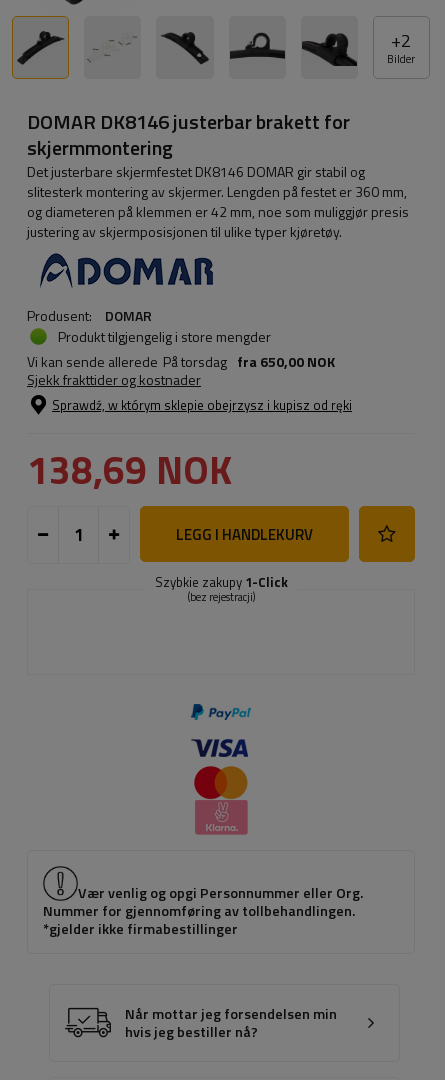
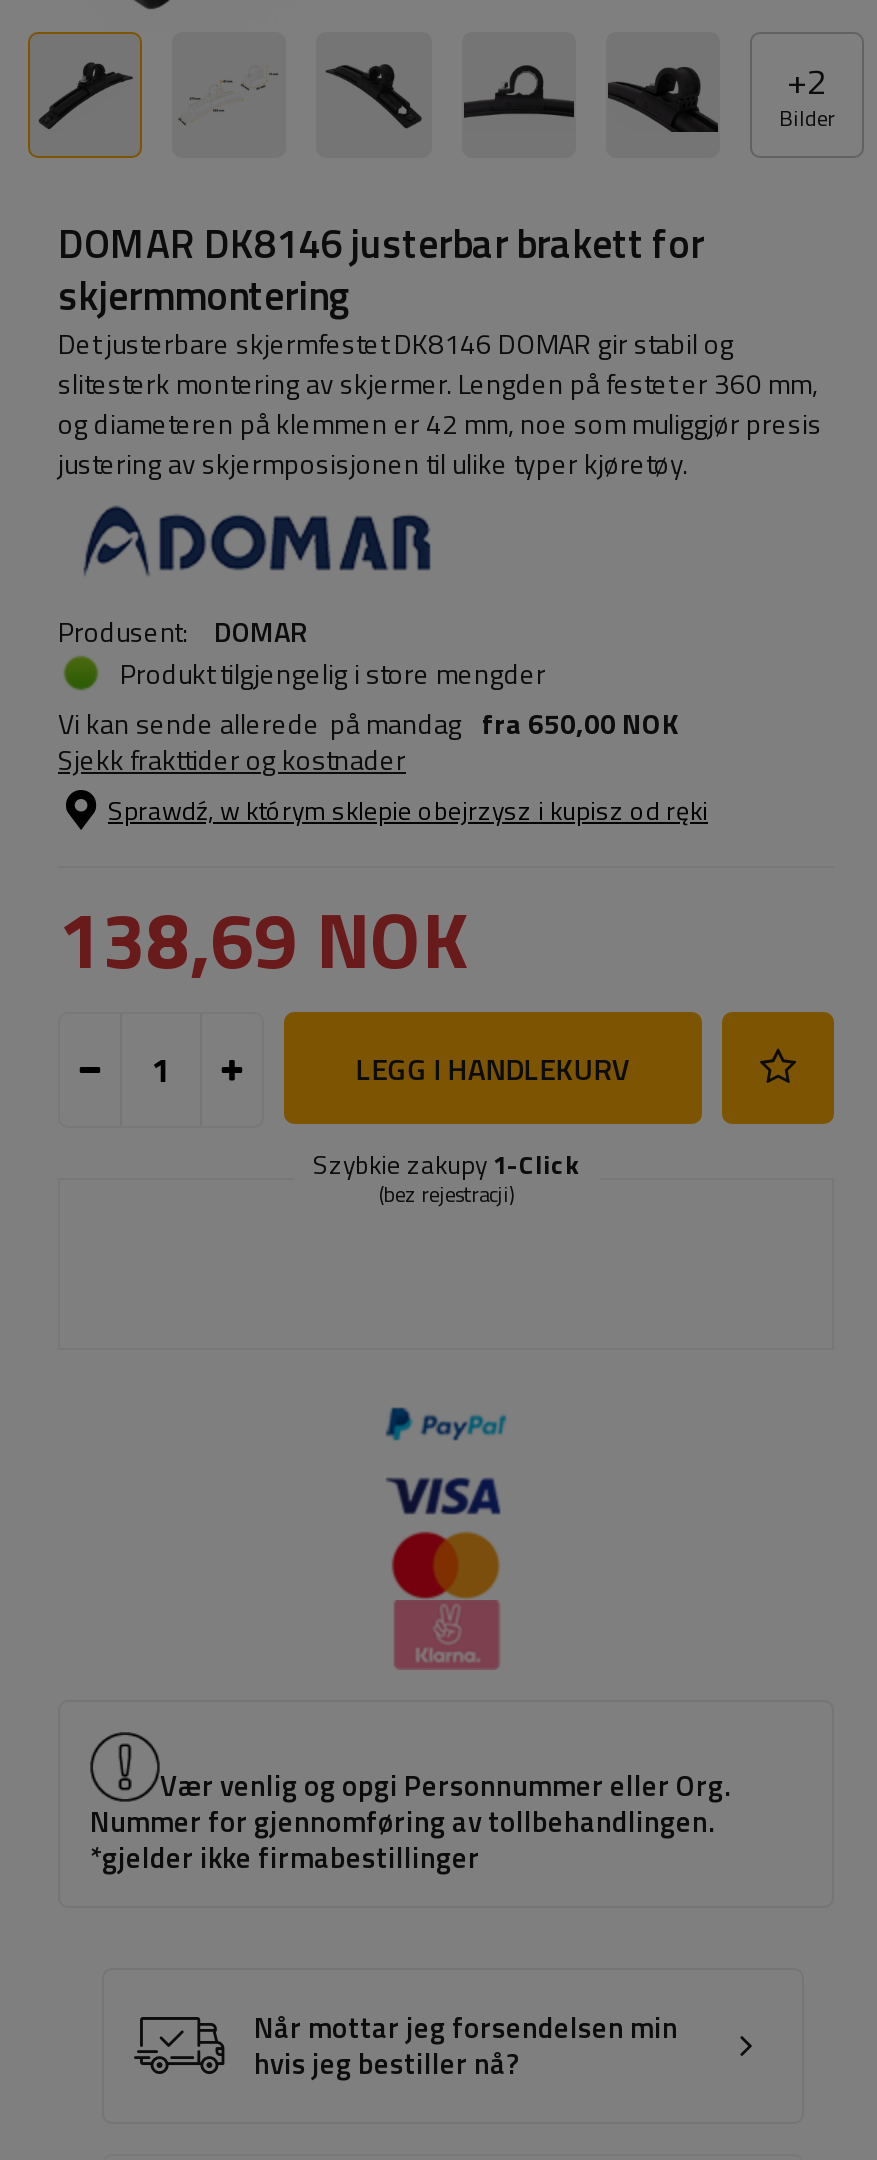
- Vi kan sende allerede På torsdag fra 650,00 NOK
+ Vi kan sende allerede på mandag fra 650,00 NOK
